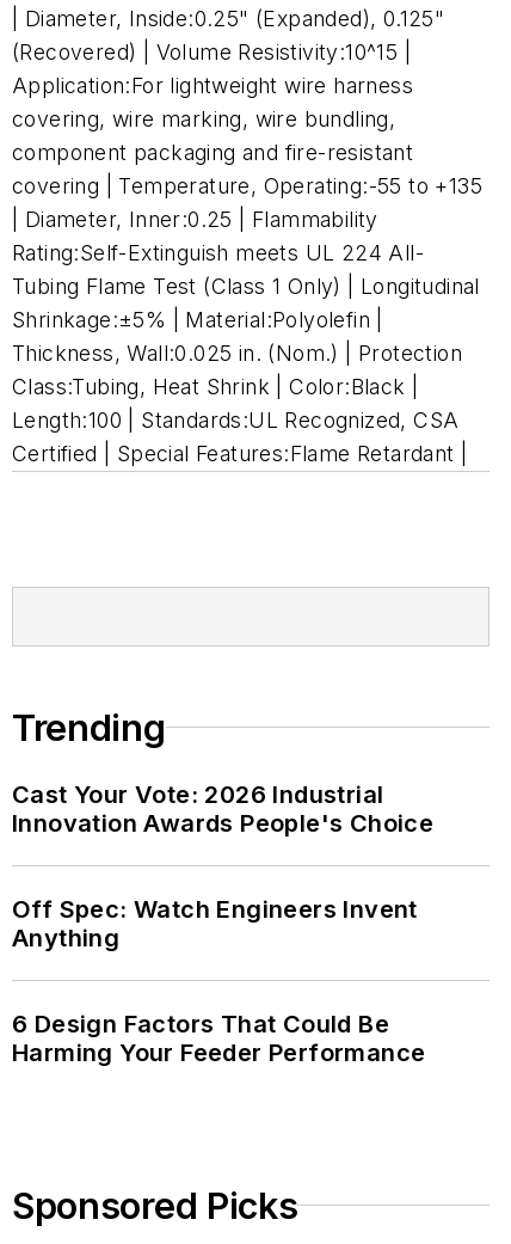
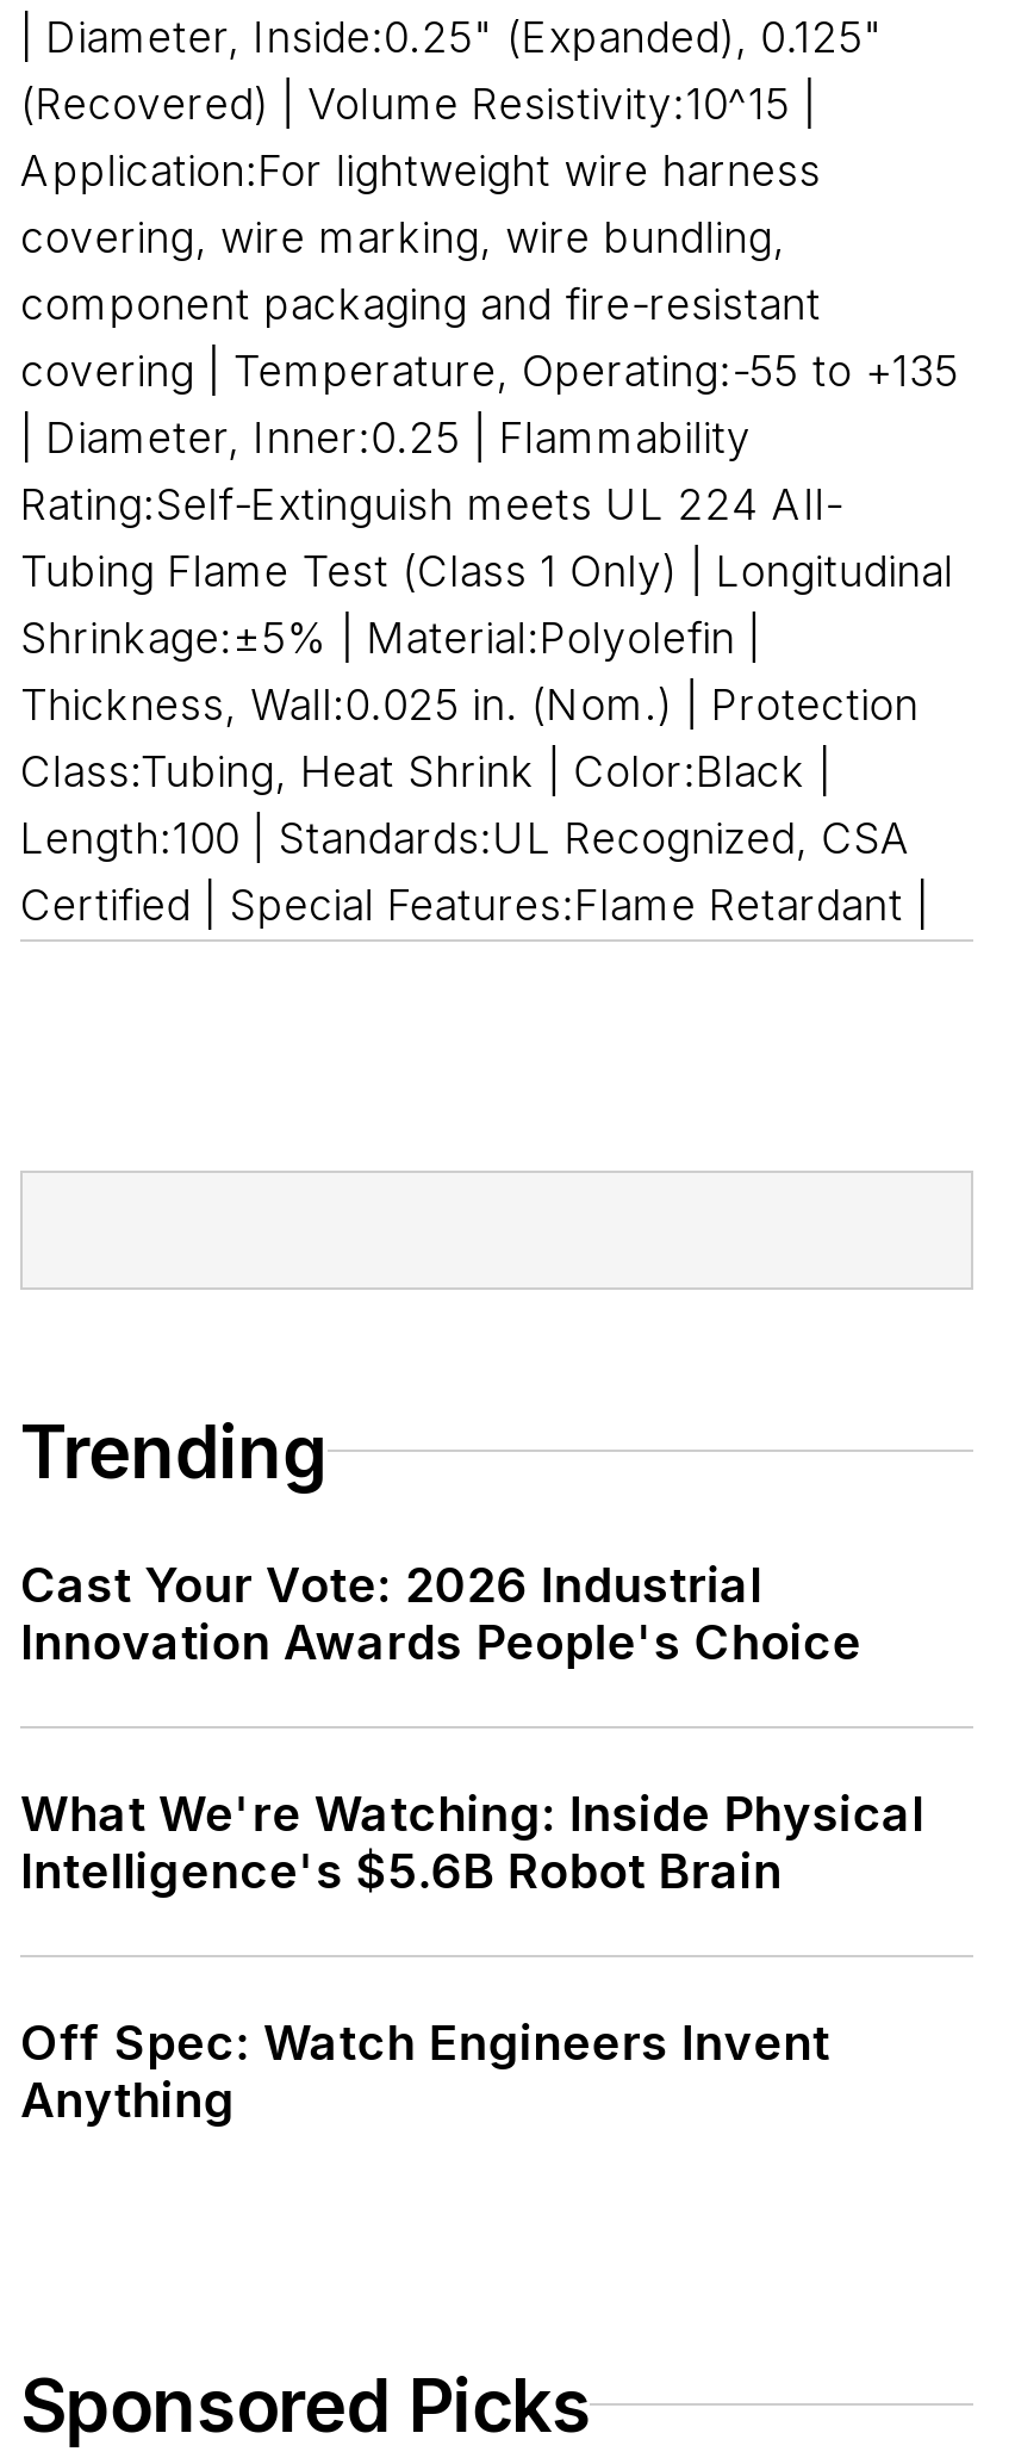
+ What We're Watching: Inside Physical
+ Intelligence's $5.6B Robot Brain

moved down: Off Spec: Watch Engineers Invent | Anything

- 6 Design Factors That Could Be
- Harming Your Feeder Performance
